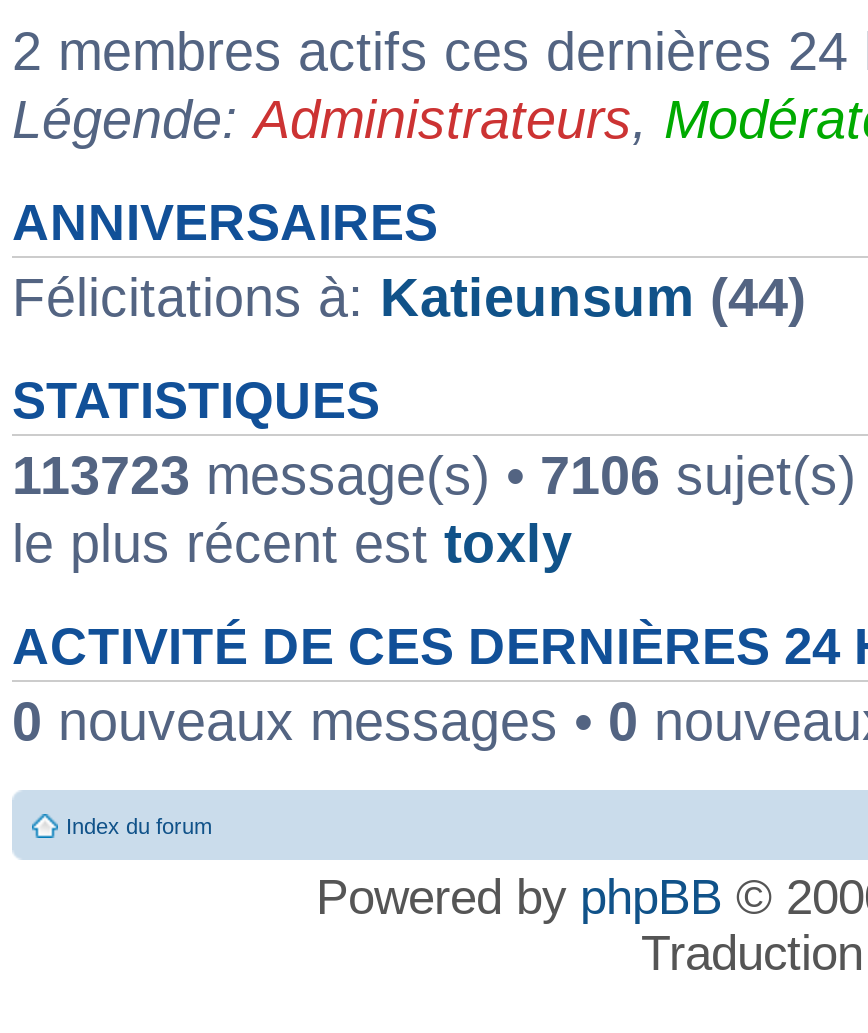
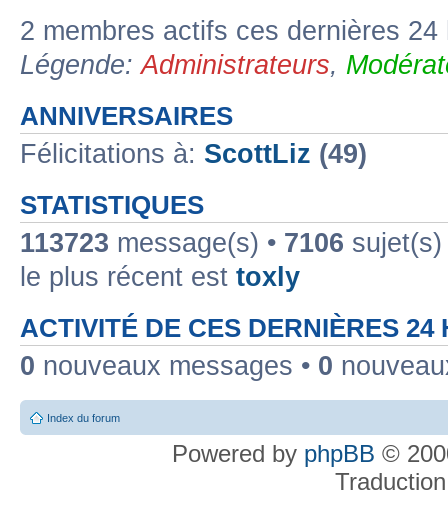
- Félicitations à: Katieunsum (44)
+ Félicitations à: ScottLiz (49)
